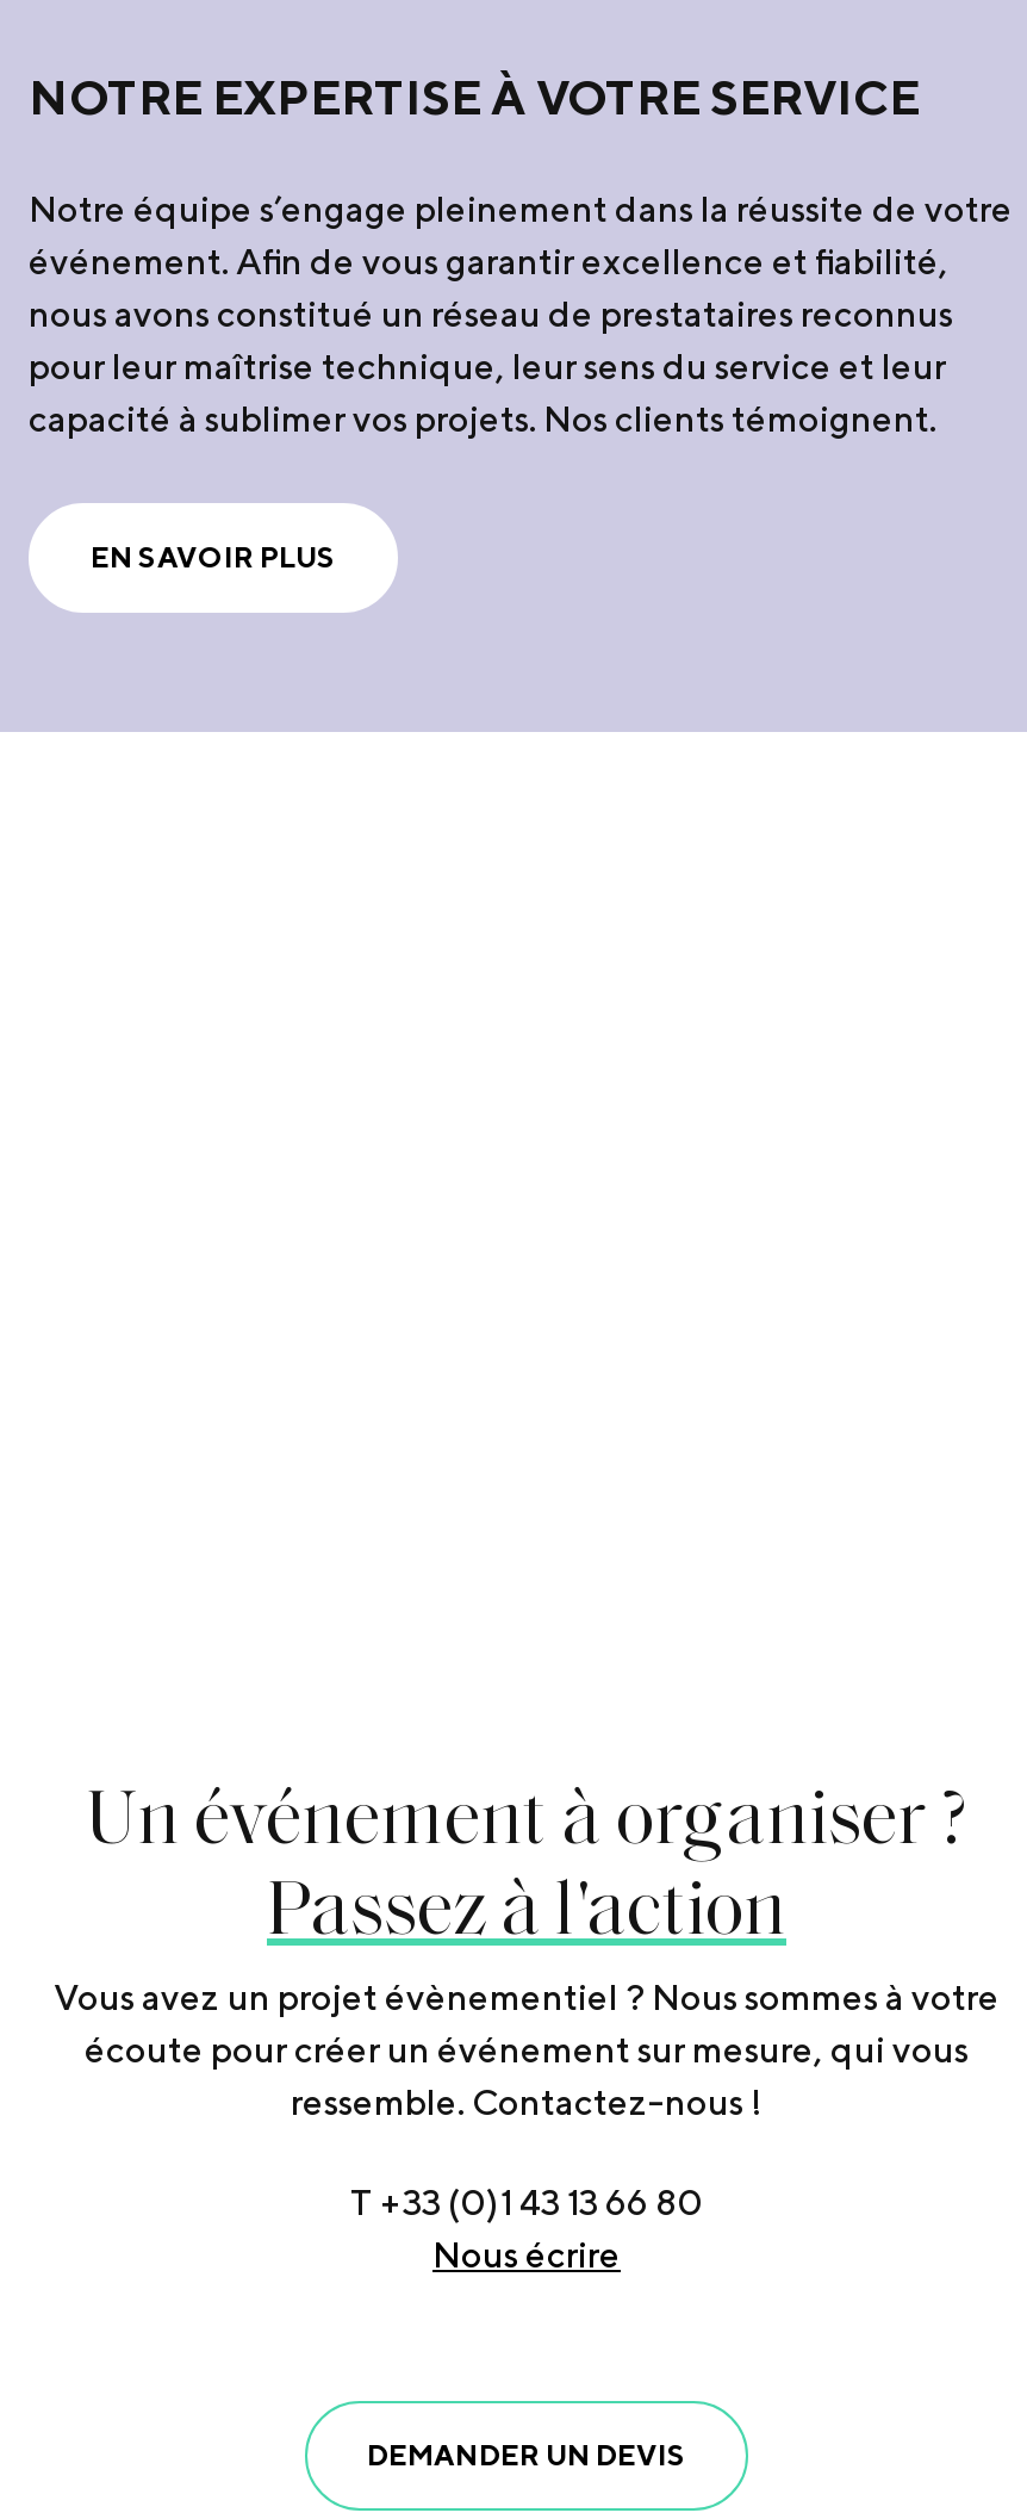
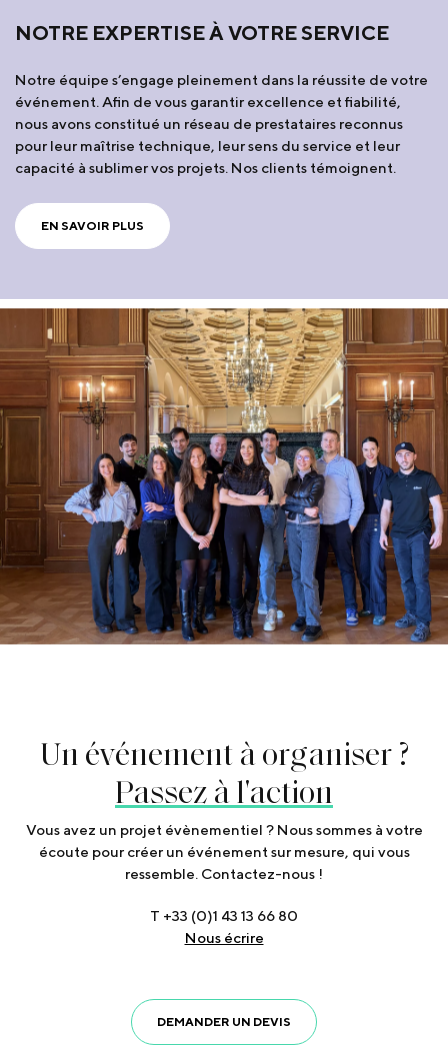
+ [image]
